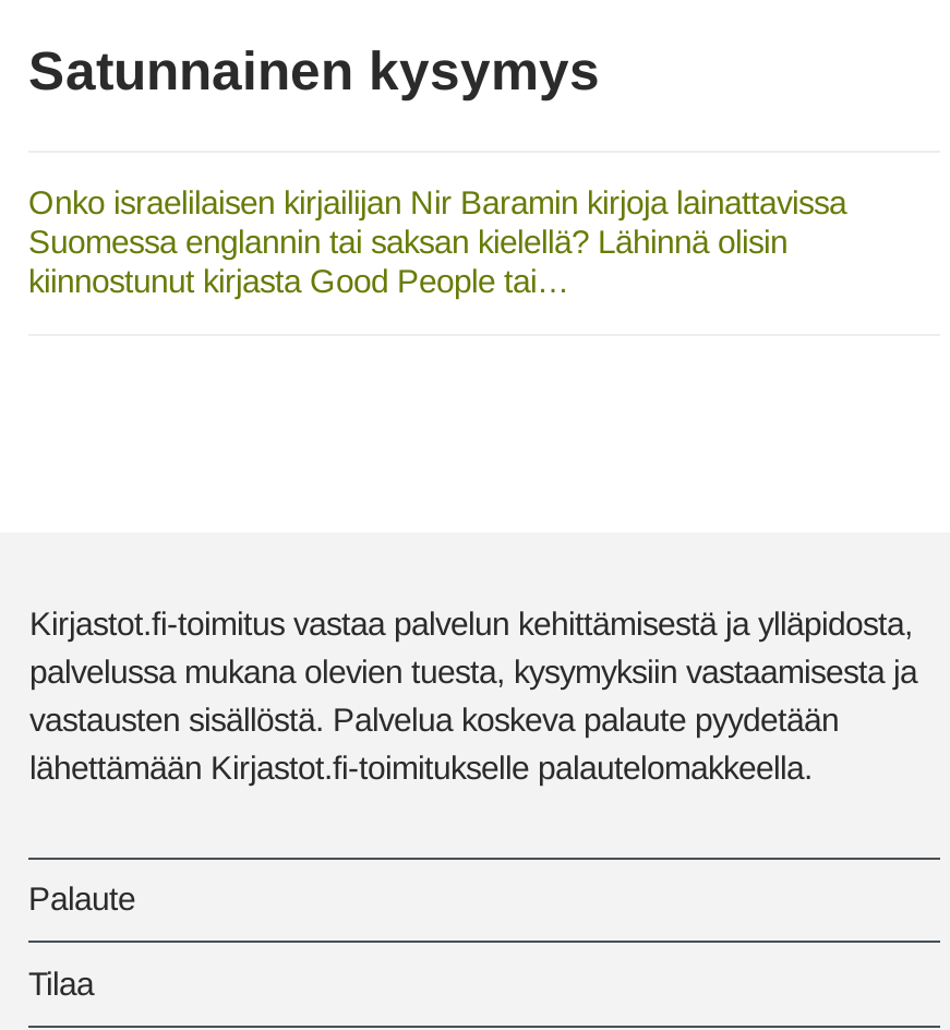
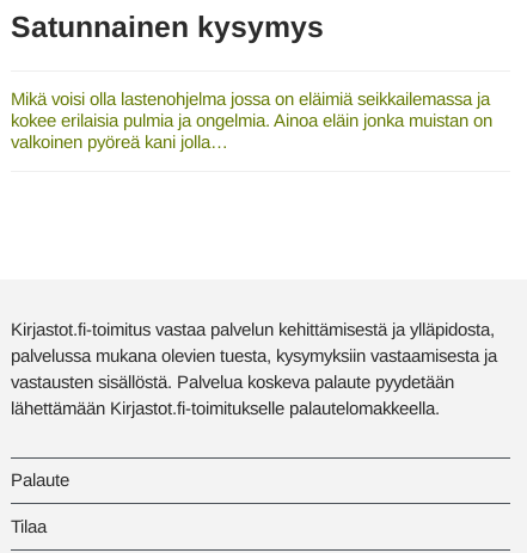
- Onko israelilaisen kirjailijan Nir Baramin kirjoja lainattavissa
- Suomessa englannin tai saksan kielellä? Lähinnä olisin
- kiinnostunut kirjasta Good People tai…
+ Mikä voisi olla lastenohjelma jossa on eläimiä seikkailemassa ja
+ kokee erilaisia pulmia ja ongelmia. Ainoa eläin jonka muistan on
+ valkoinen pyöreä kani jolla…
